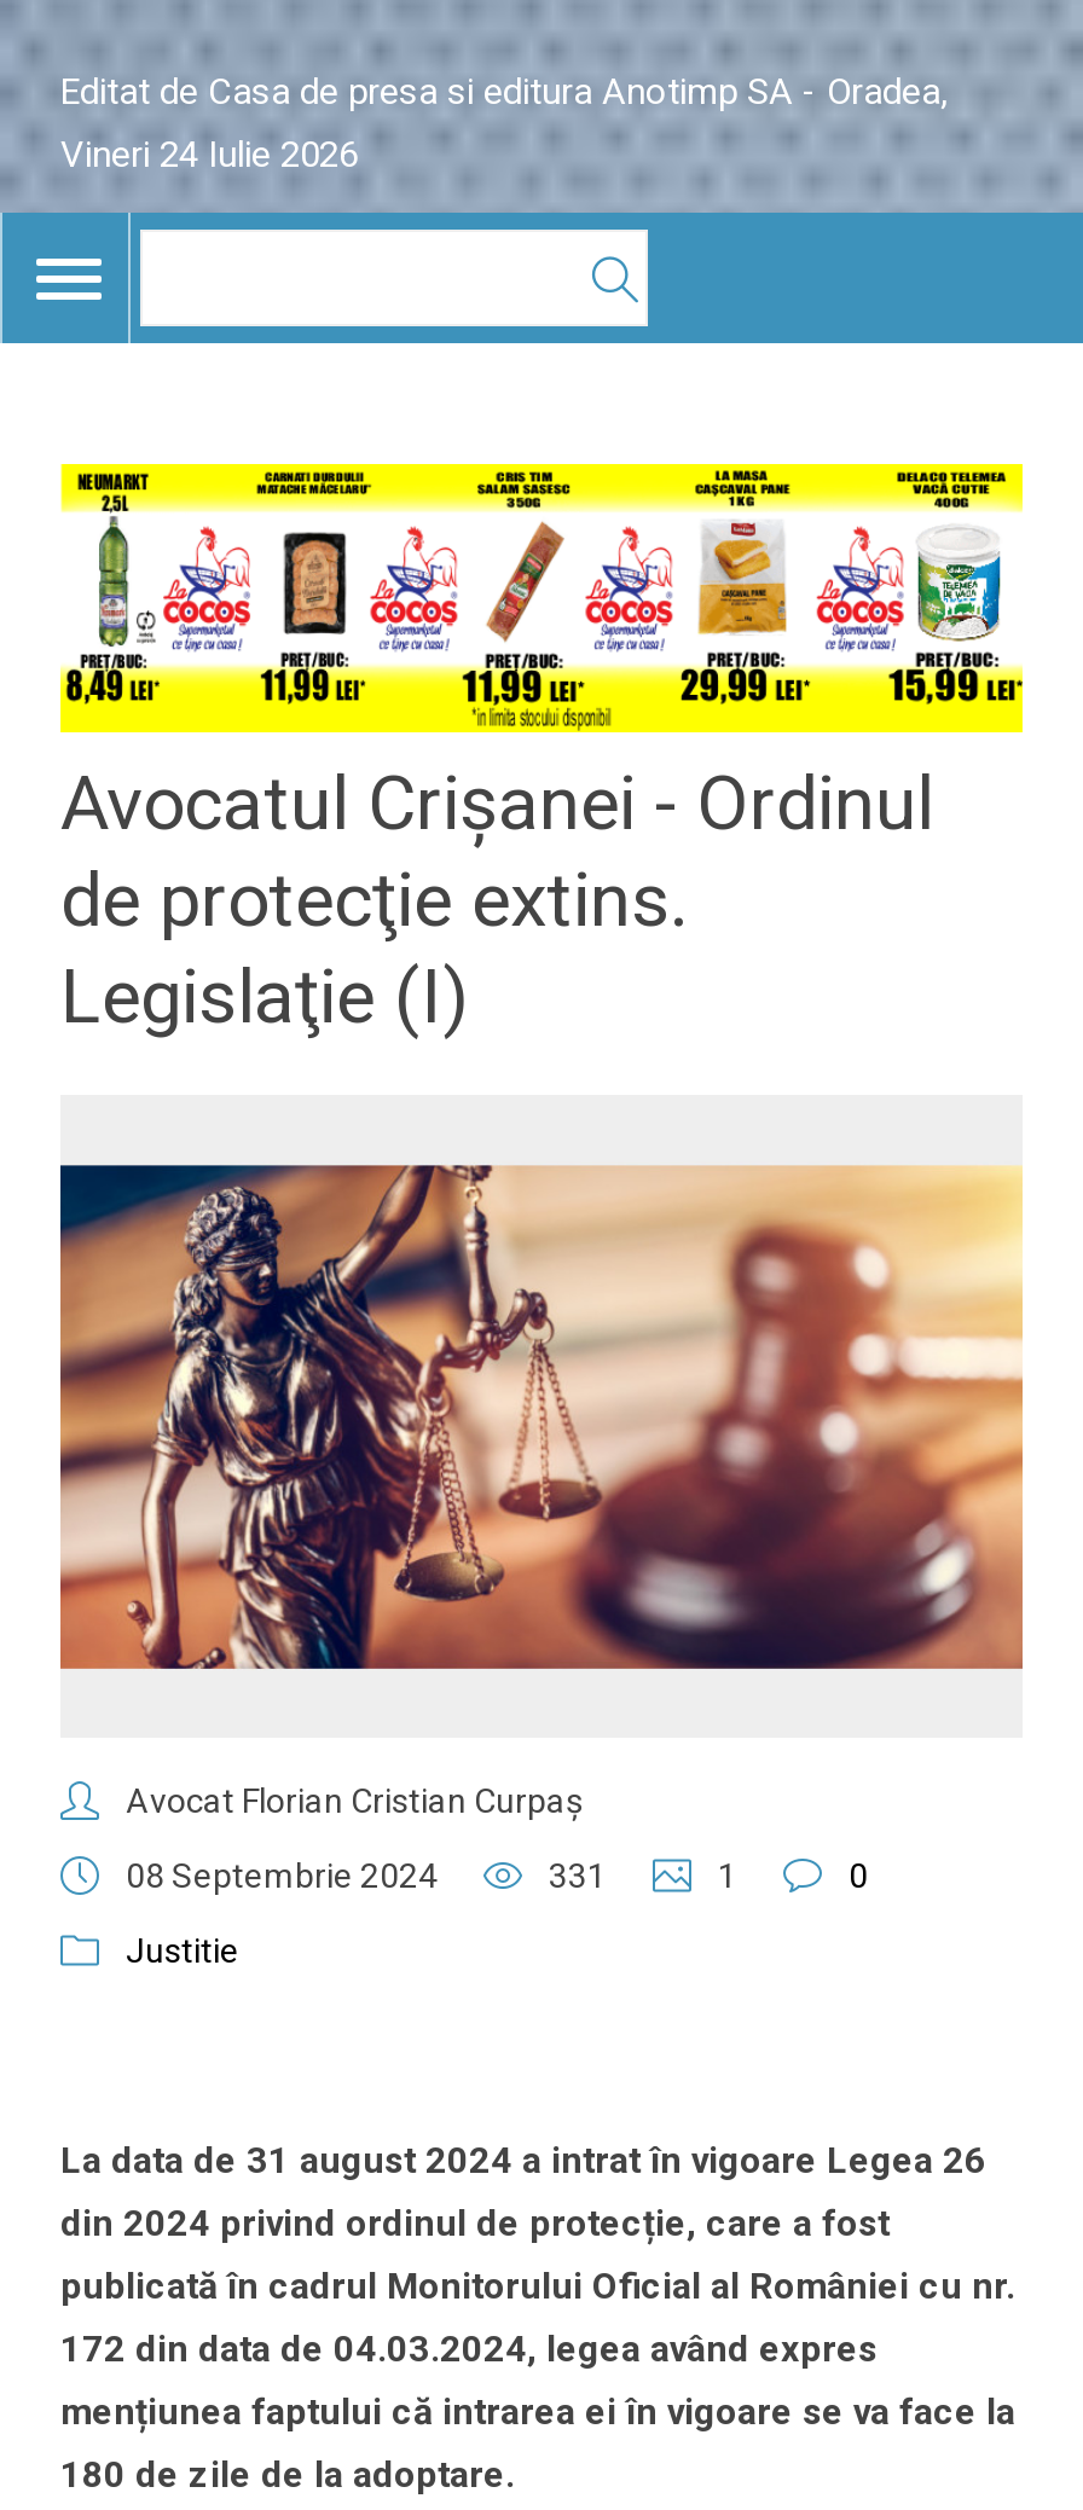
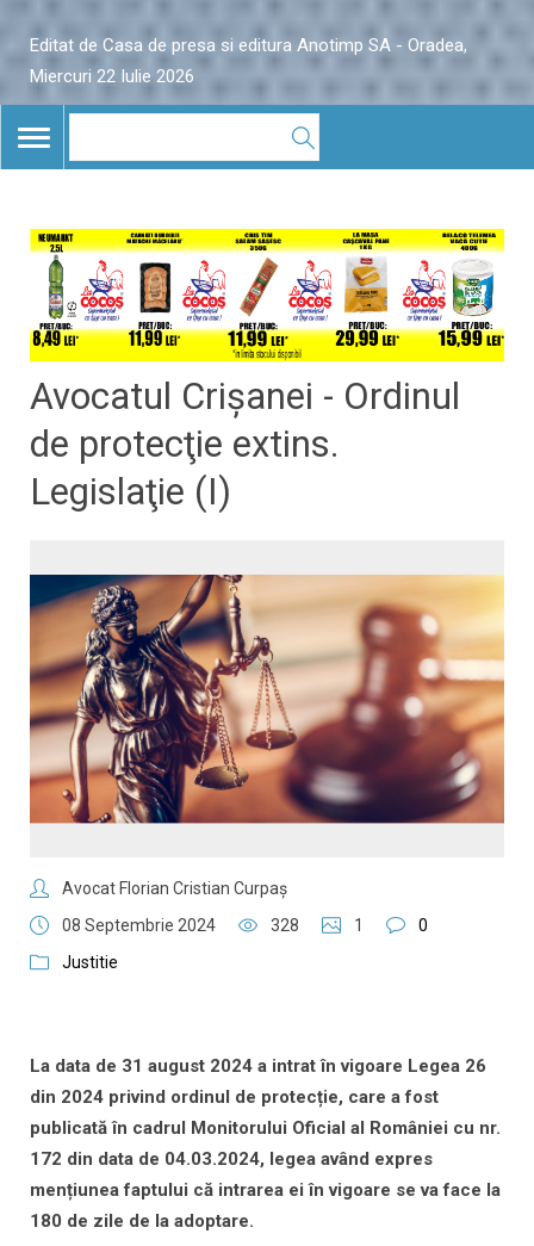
- Vineri 24 Iulie 2026
+ Miercuri 22 Iulie 2026

- 331
+ 328
